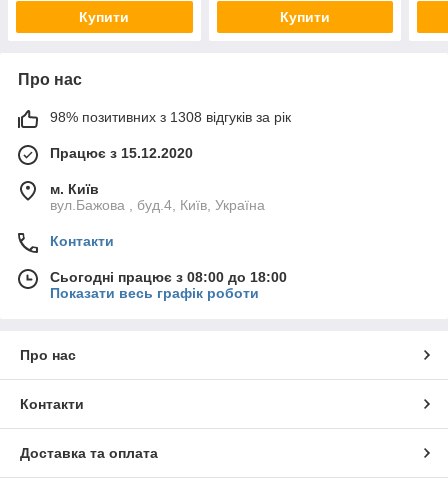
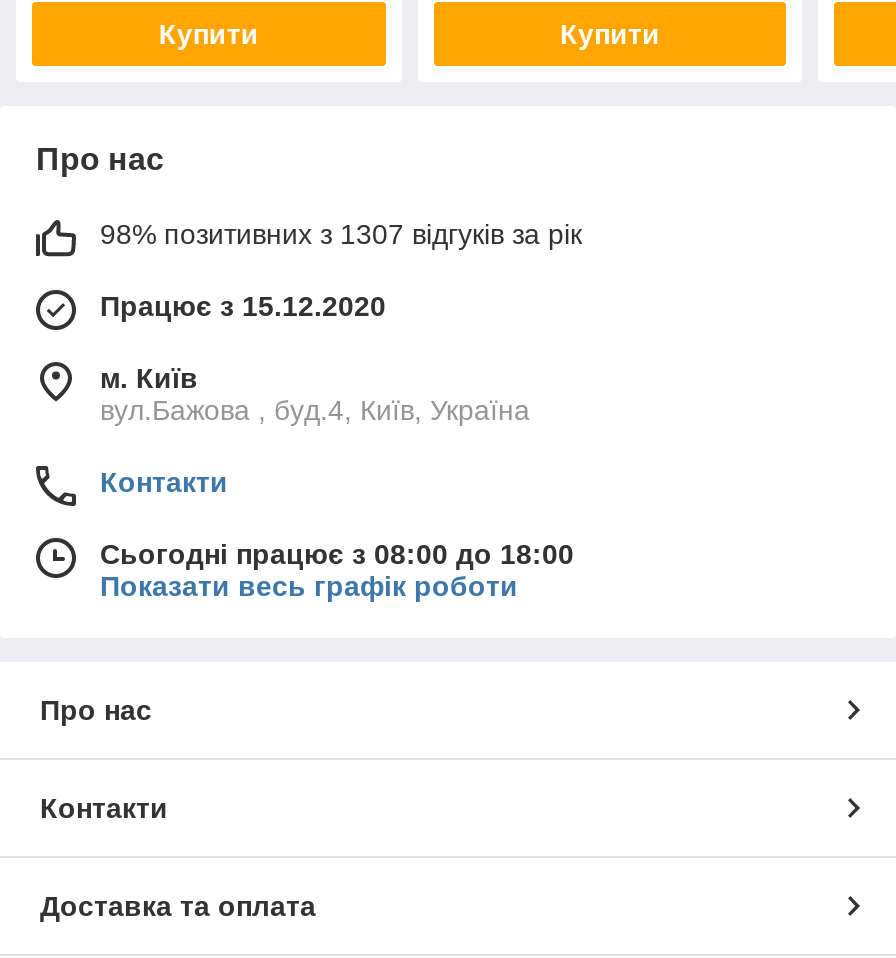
- 98% позитивних з 1308 відгуків за рік
+ 98% позитивних з 1307 відгуків за рік
